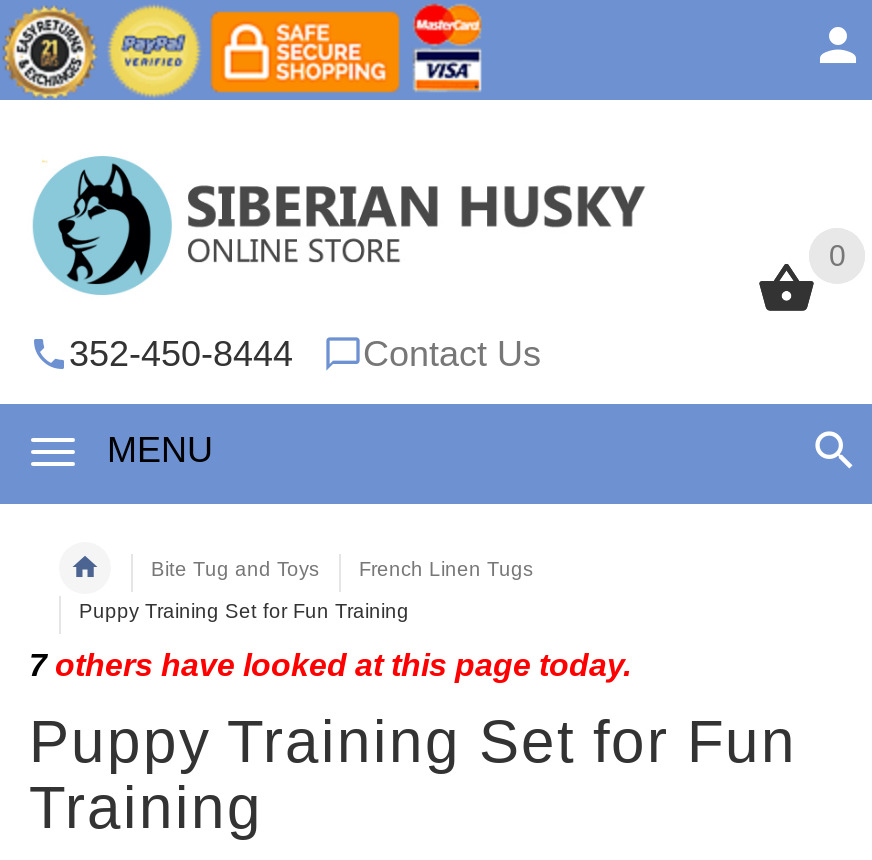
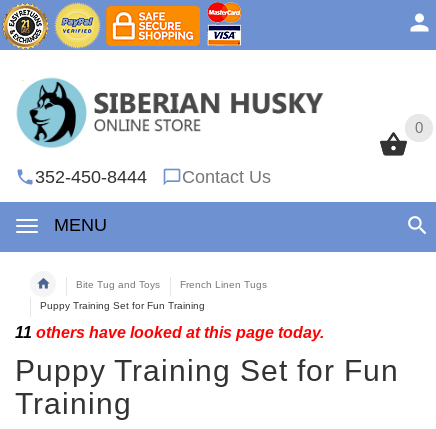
- 7 others have looked at this page today.
+ 11 others have looked at this page today.
